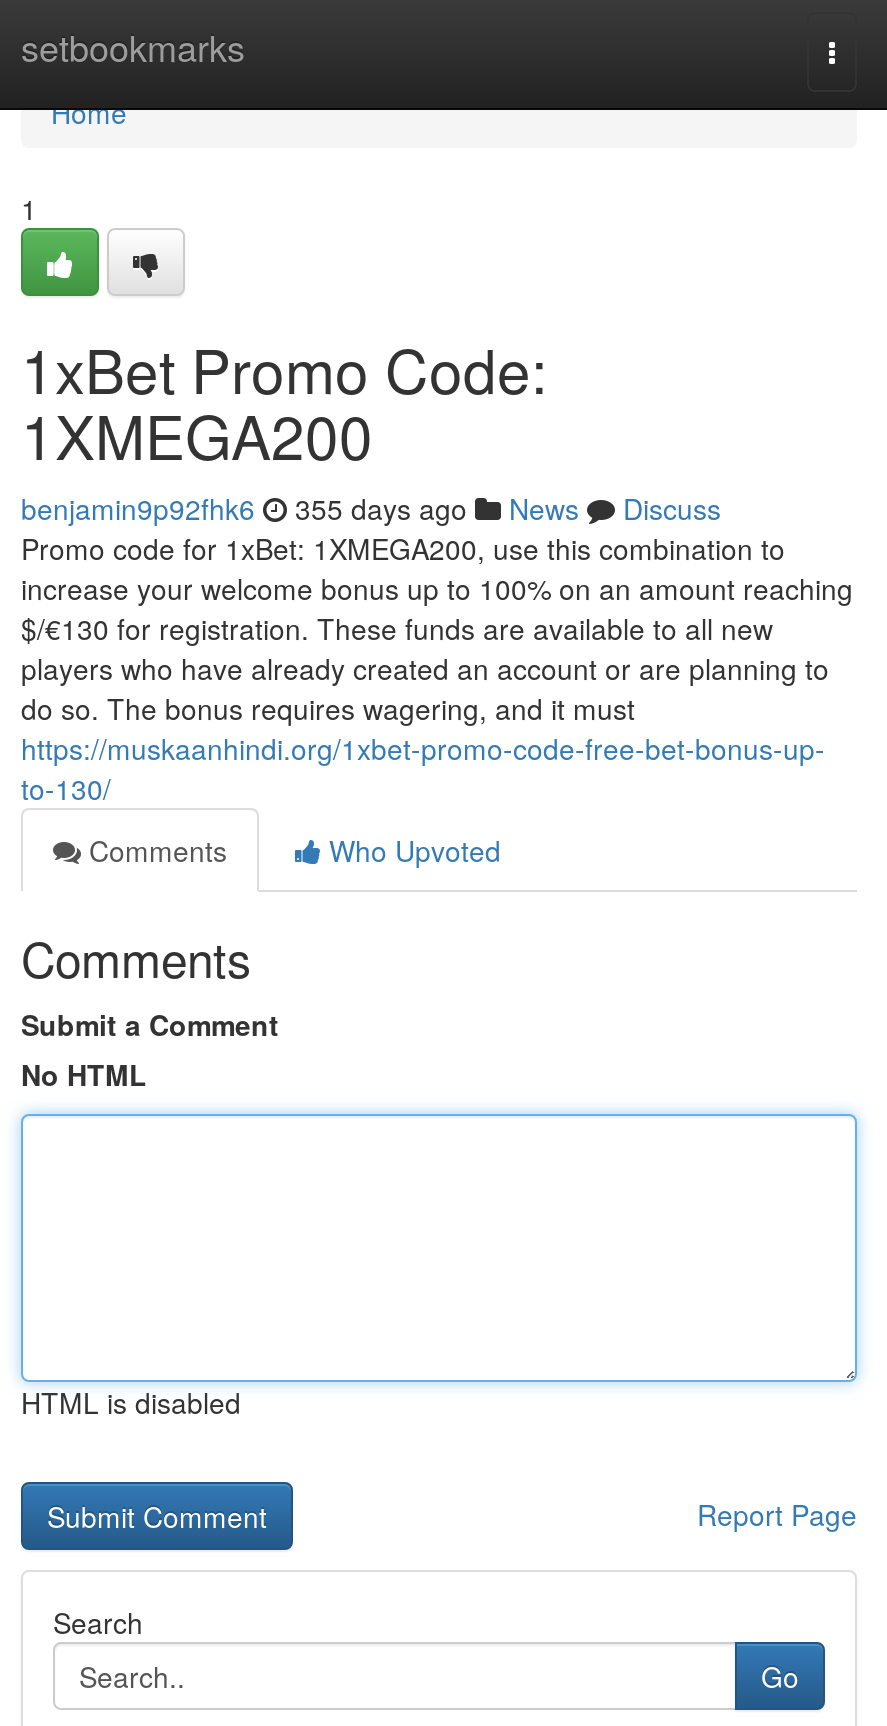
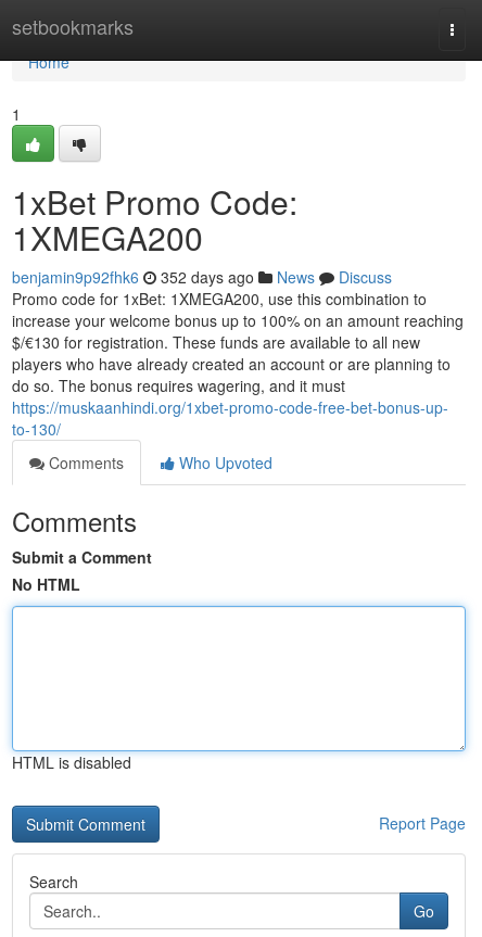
- benjamin9p92fhk6 355 days ago News Discuss
+ benjamin9p92fhk6 352 days ago News Discuss
